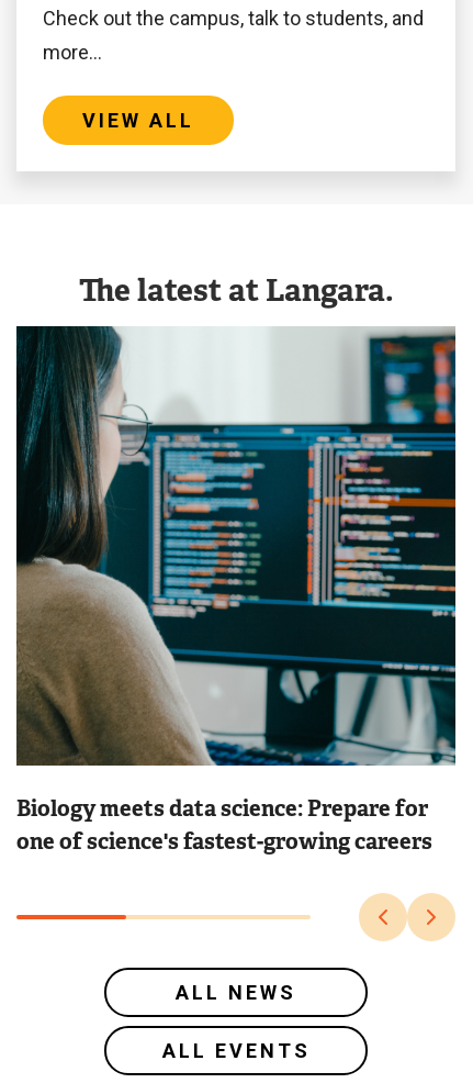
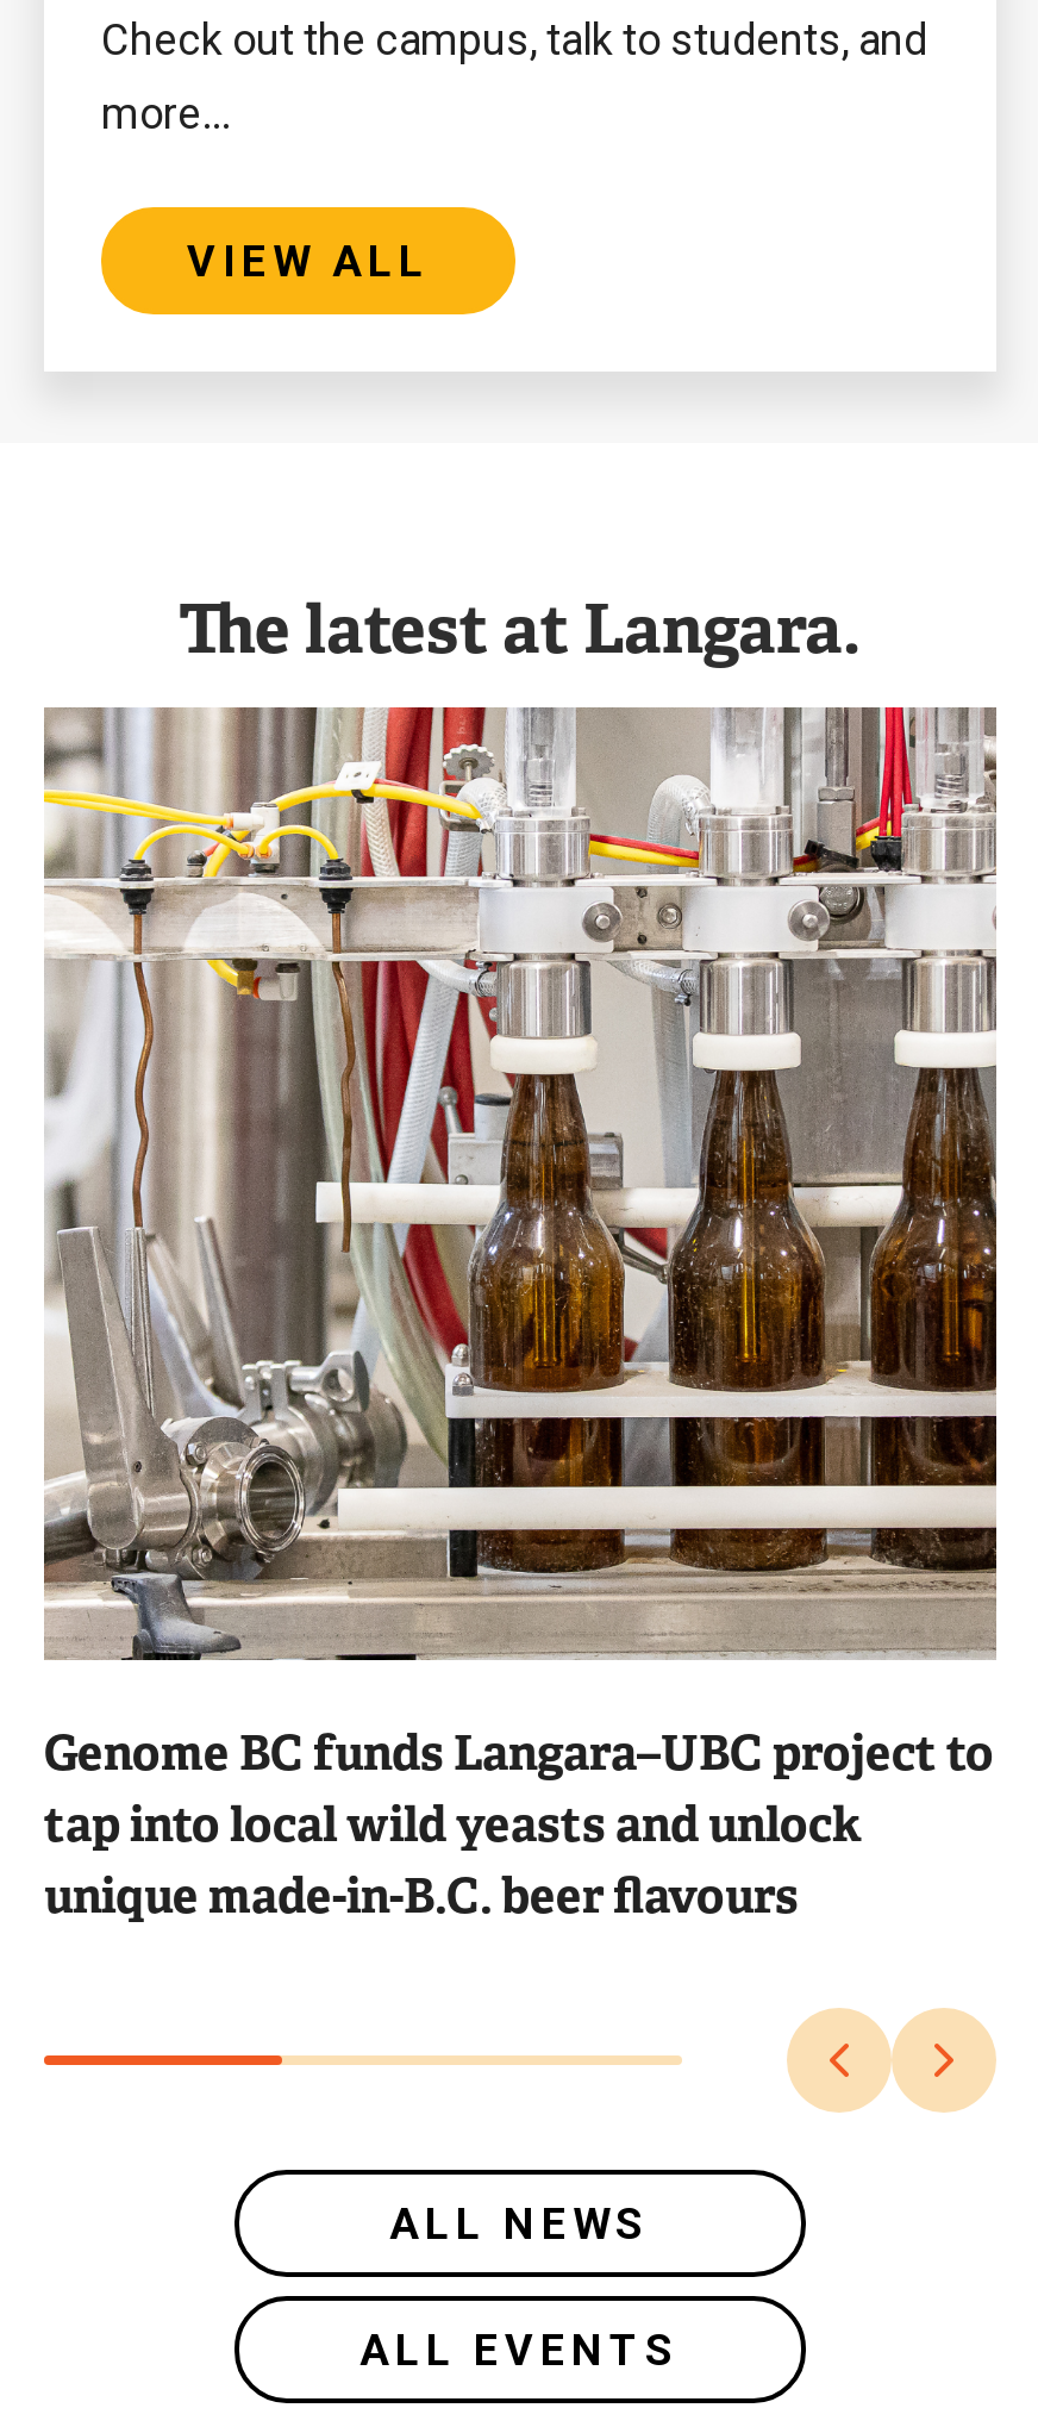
- [image]
- Biology meets data science: Prepare for
- one of science's fastest-growing careers
+ [image]
+ Genome BC funds Langara–UBC project to
+ tap into local wild yeasts and unlock
+ unique made-in-B.C. beer flavours
